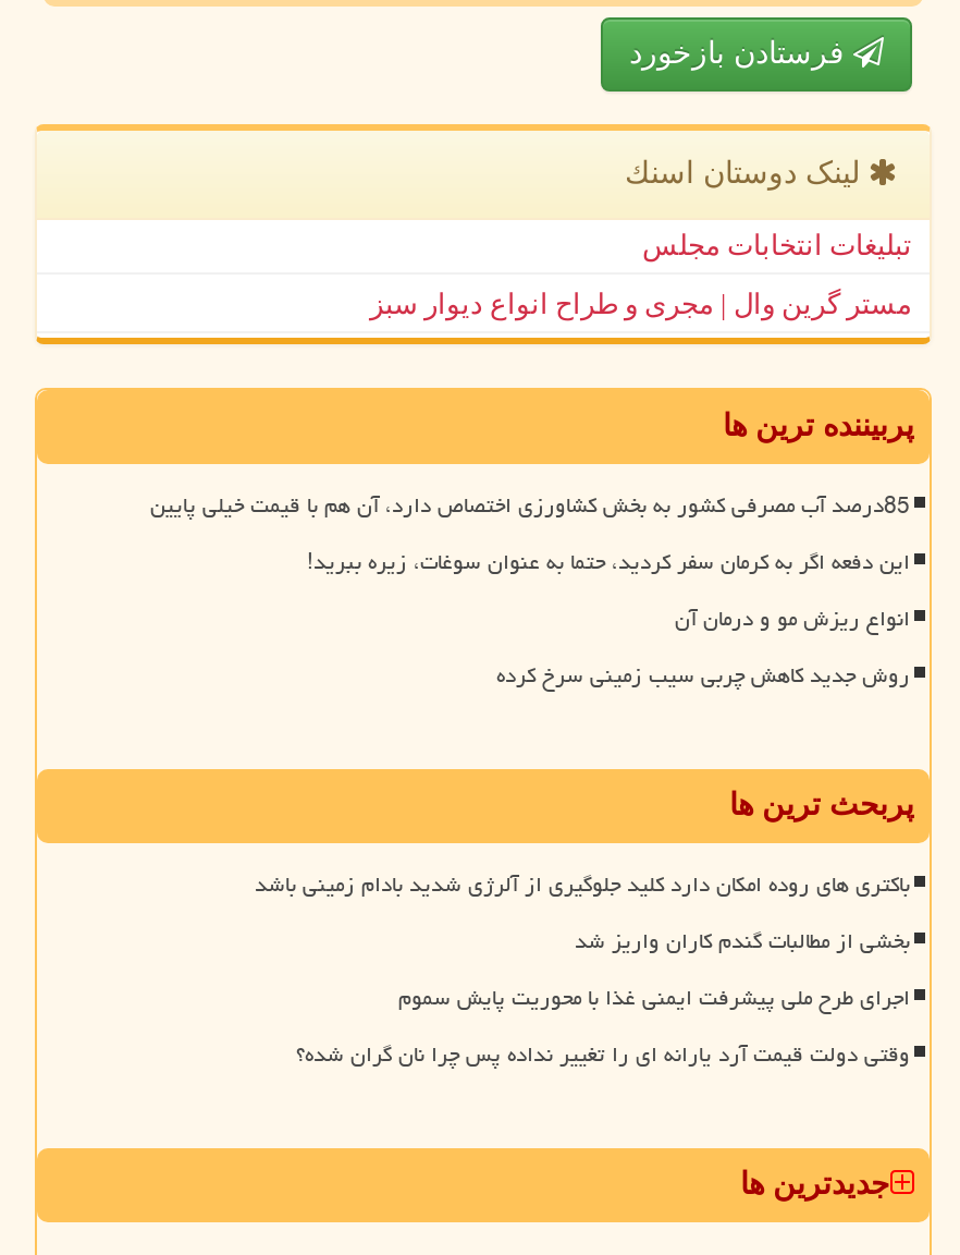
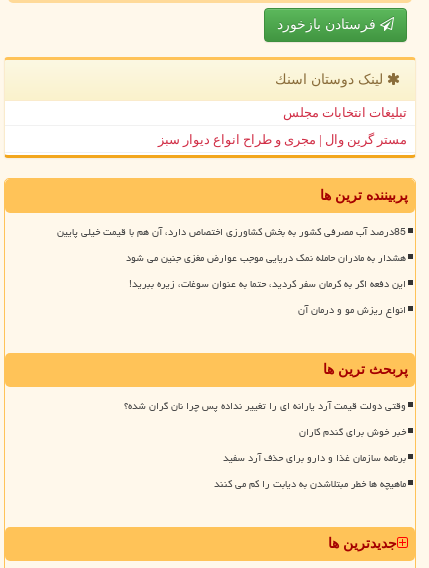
+ هشدار به مادران حامله نمک دریایی موجب عوارض مغزی جنین می شود

moved down: این دفعه اگر به کرمان سفر کردید، حتما به عنوان سوغات، زیره ببرید! | انواع ریزش مو و درمان آن

- روش جدید کاهش چربی سیب زمینی سرخ کرده

- باکتری های روده امکان دارد کلید جلوگیری از آلرژی شدید بادام زمینی باشد
- بخشی از مطالبات گندم کاران واریز شد
- اجرای طرح ملی پیشرفت ایمنی غذا با محوریت پایش سموم

moved up: وقتی دولت قیمت آرد یارانه ای را تغییر نداده پس چرا نان گران شده؟

+ خبر خوش برای گندم کاران
+ برنامه سازمان غذا و دارو برای حذف آرد سفید
+ ماهیچه ها خطر مبتلاشدن به دیابت را کم می کنند
